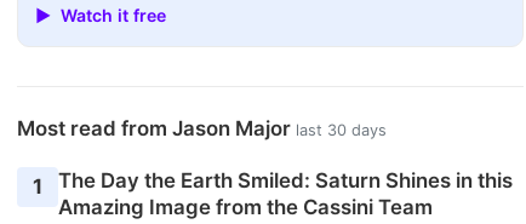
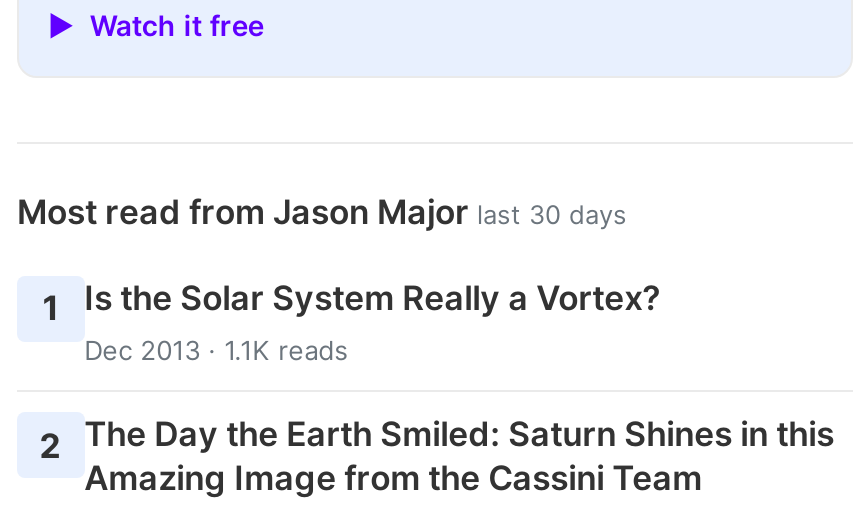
- The Day the Earth Smiled: Saturn Shines in this
+ Is the Solar System Really a Vortex?
+ Dec 2013 · 1.1K reads
+ 2 The Day the Earth Smiled: Saturn Shines in this
